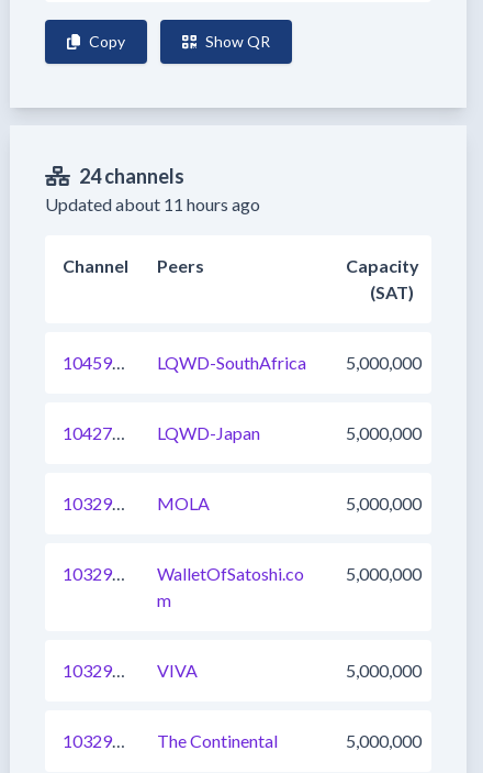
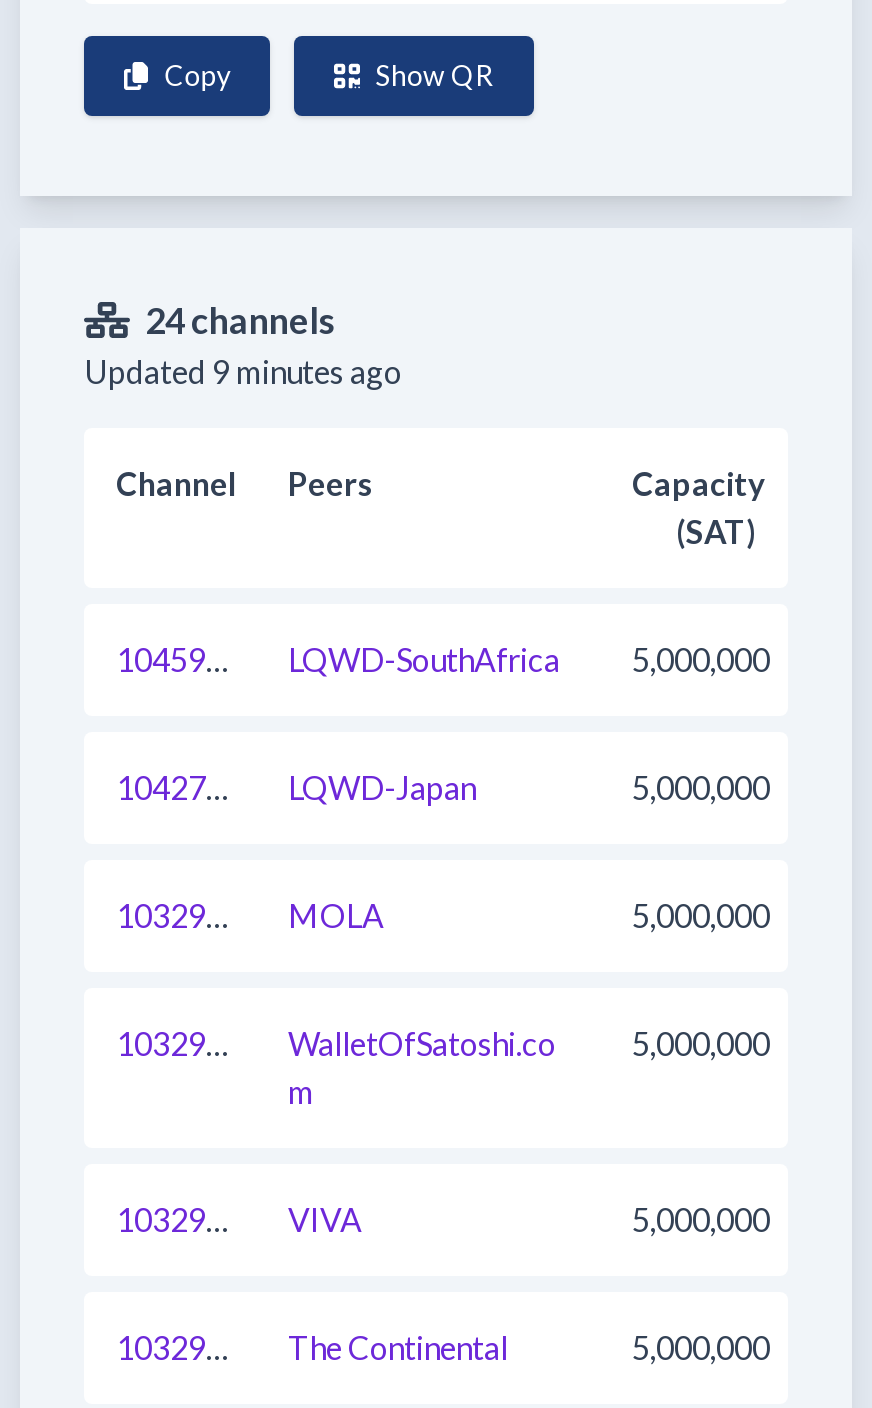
- Updated about 11 hours ago
+ Updated 9 minutes ago
